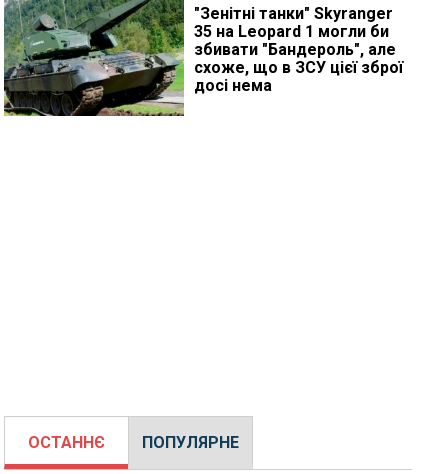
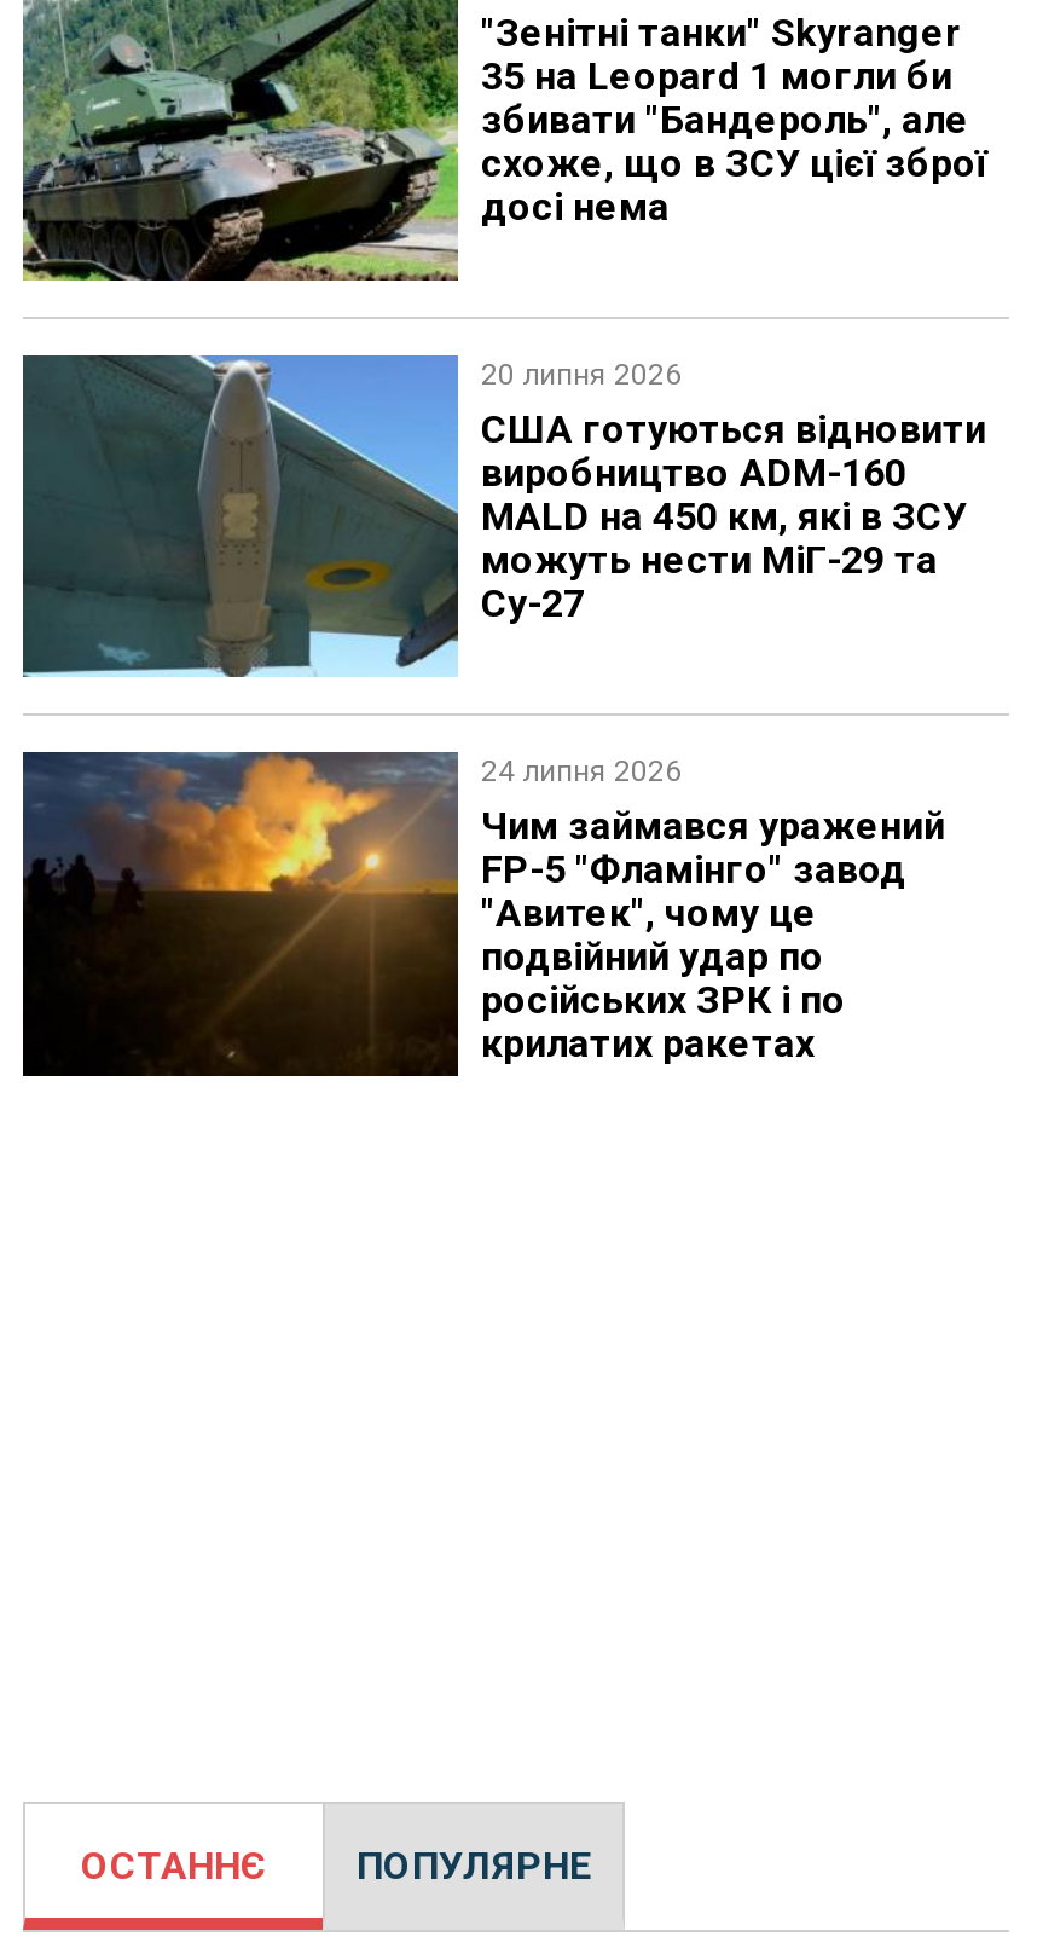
+ [image]
+ 24 липня 2026
+ Чим займався уражений
+ FP-5 "Фламінго" завод
+ "Авитек", чому це
+ подвійний удар по
+ російських ЗРК і по
+ крилатих ракетах

+ [image]
+ 20 липня 2026
+ США готуються відновити
+ виробництво ADM-160
+ MALD на 450 км, які в ЗСУ
+ можуть нести МіГ-29 та
+ Су-27
